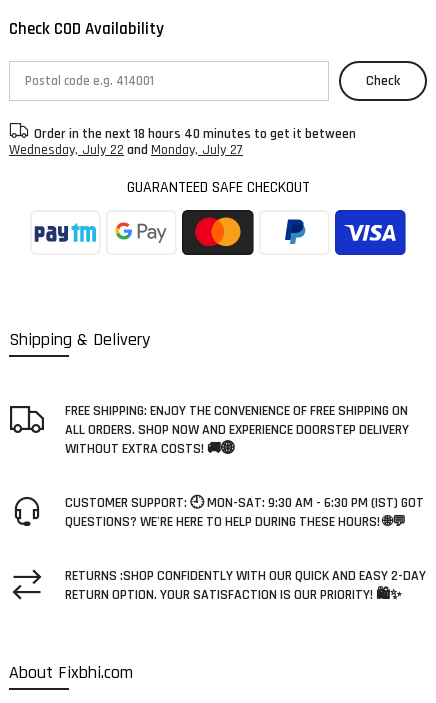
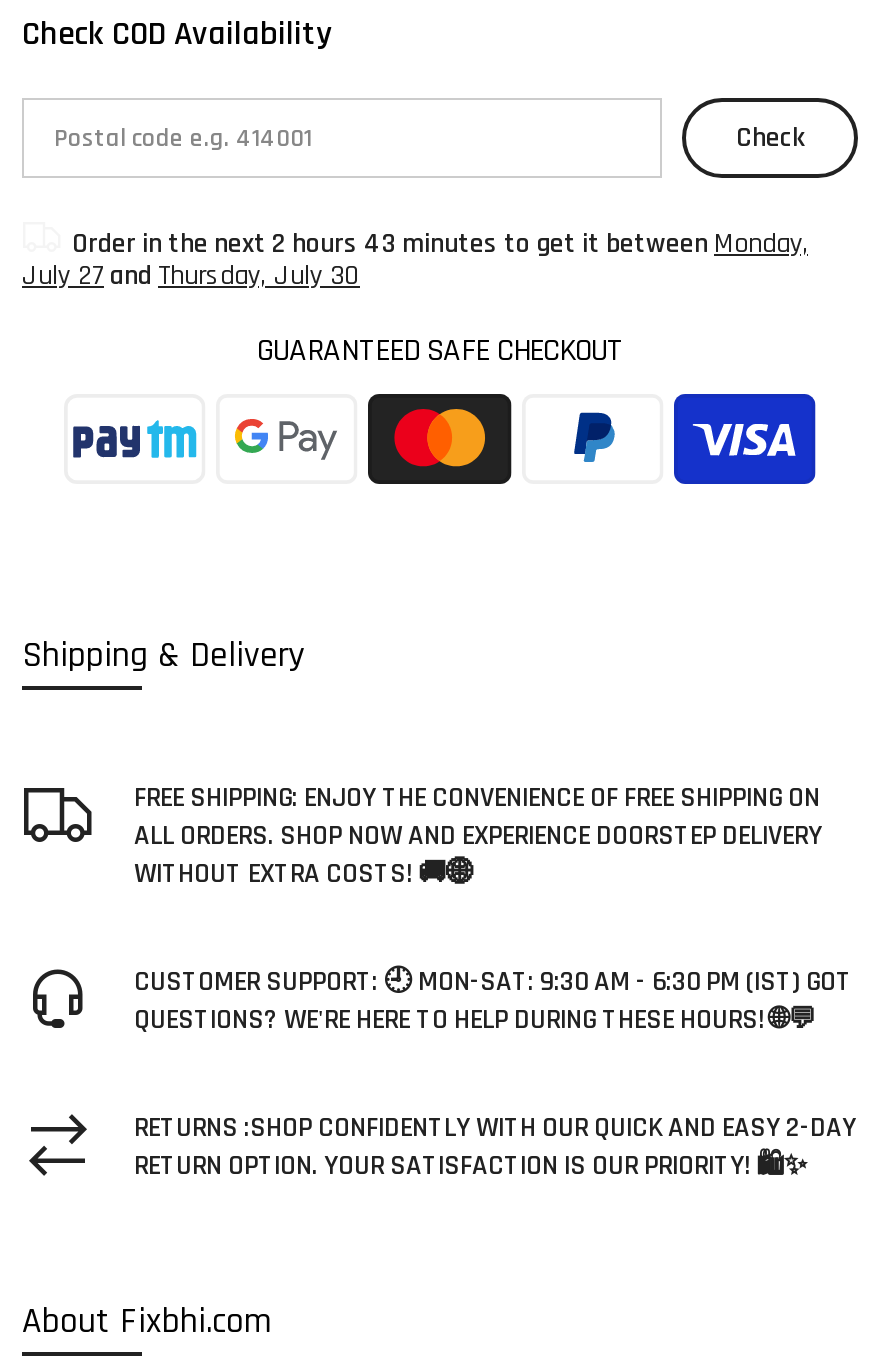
- Order in the next 18 hours 40 minutes to get it between
- Wednesday, July 22 and Monday, July 27
+ Order in the next 2 hours 43 minutes to get it between Monday,
+ July 27 and Thursday, July 30
